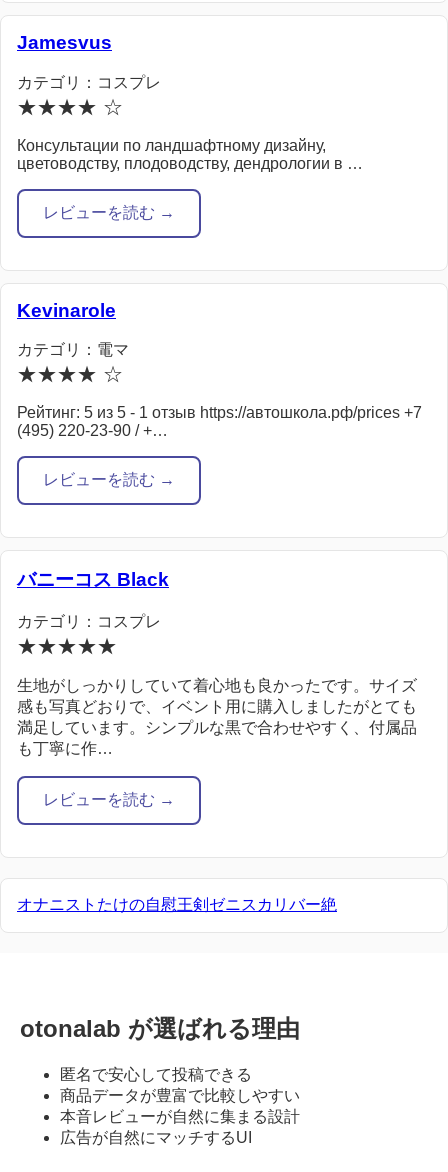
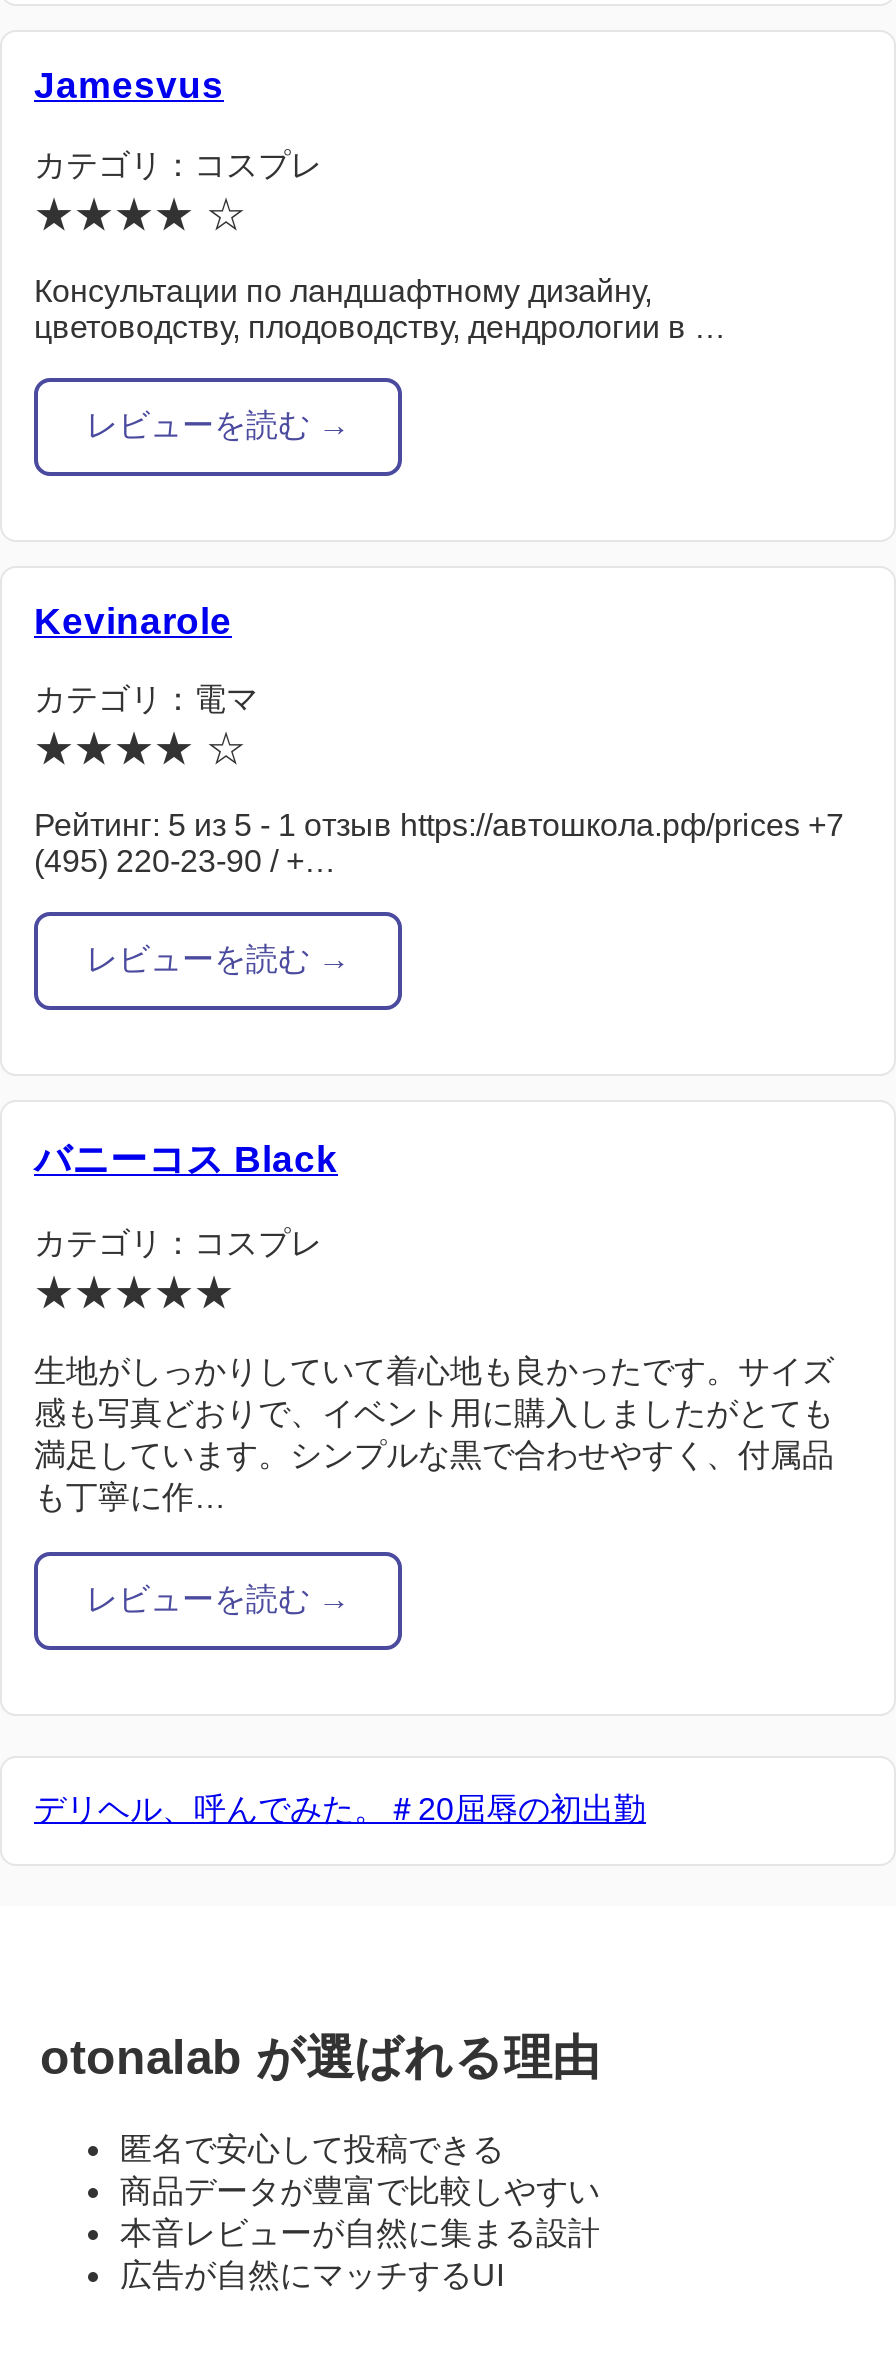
- オナニストたけの自慰王剣ゼニスカリバー絶
+ デリヘル、呼んでみた。＃20屈辱の初出勤
